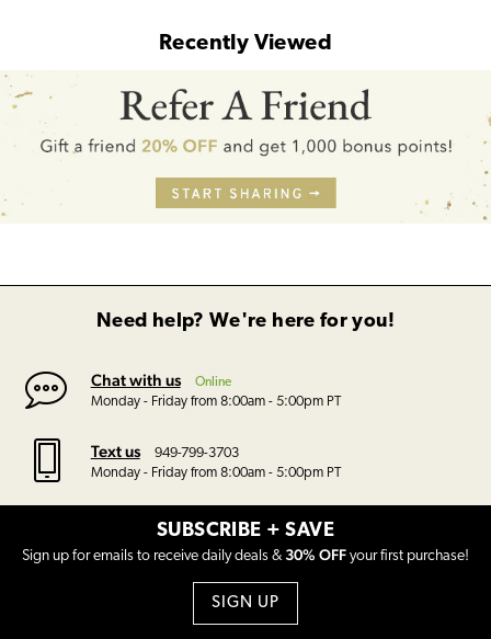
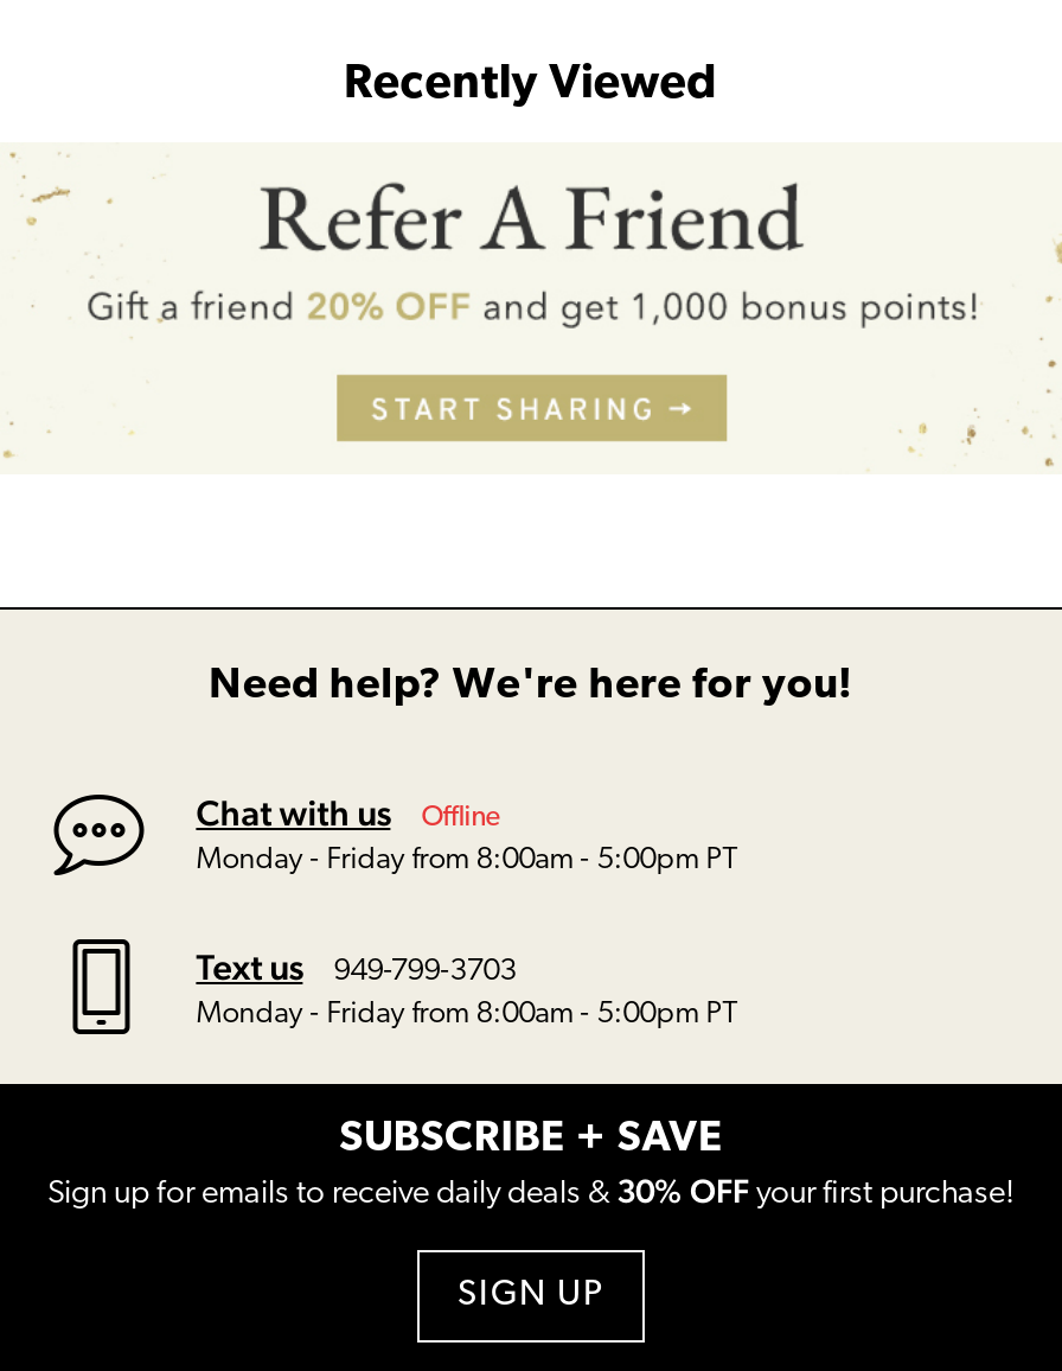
- Online
+ Offline
